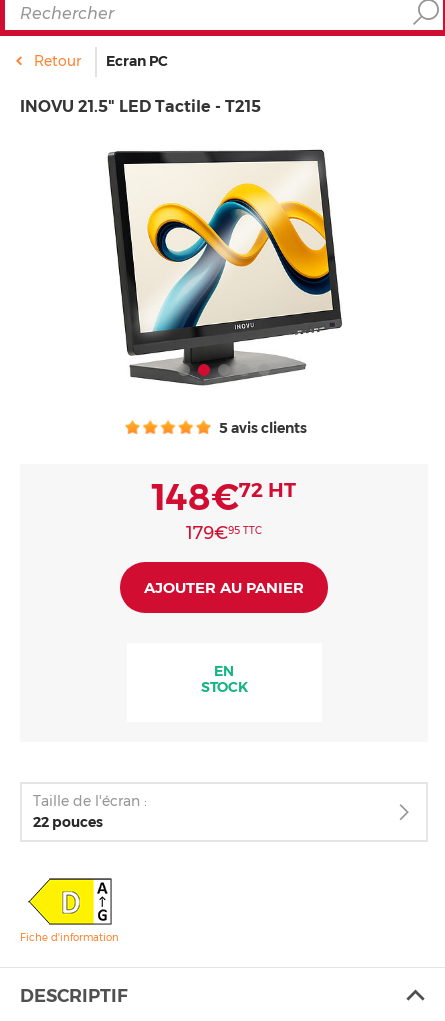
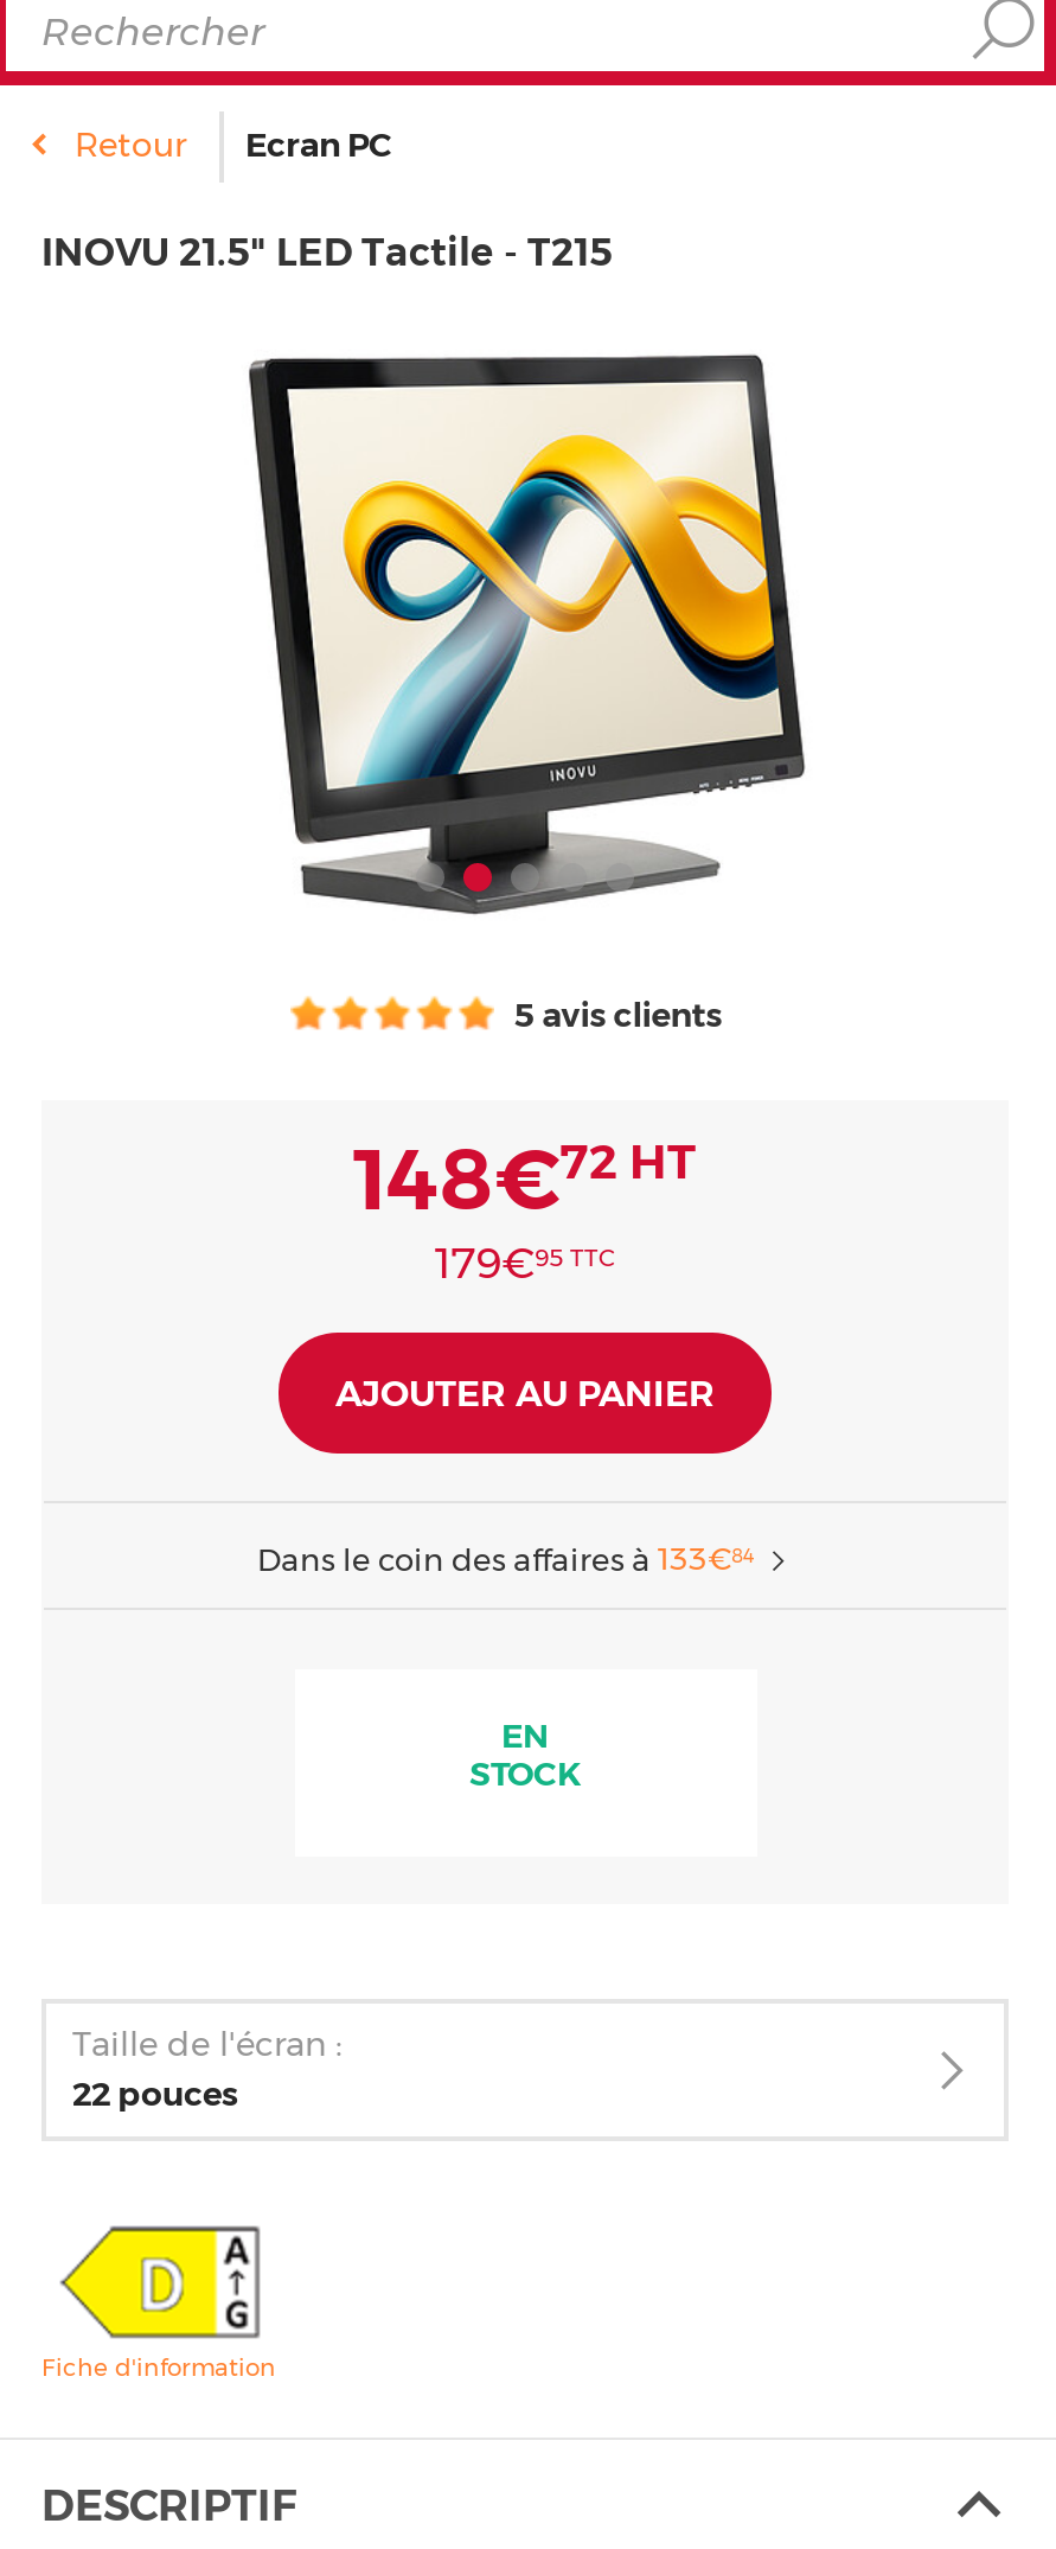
+ Dans le coin des affaires à 133€84
